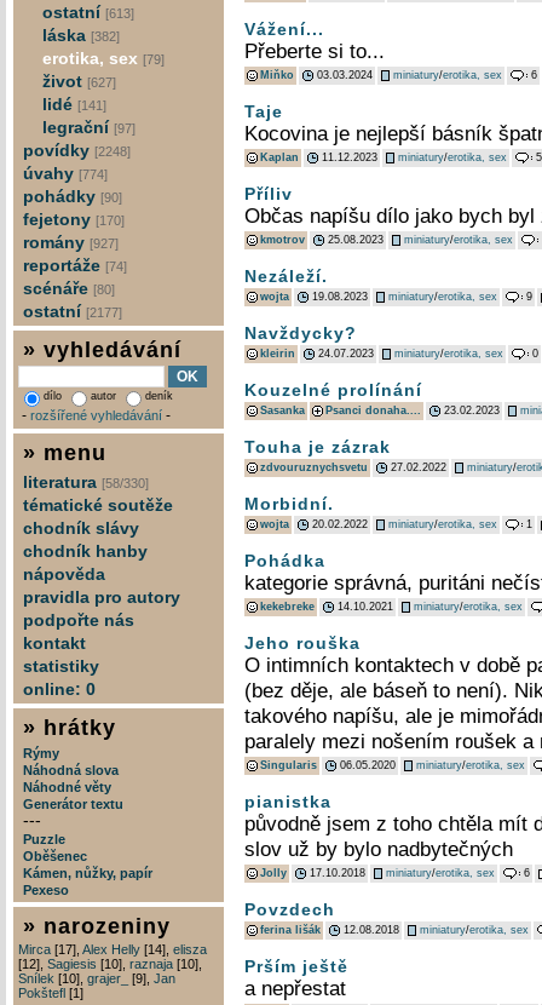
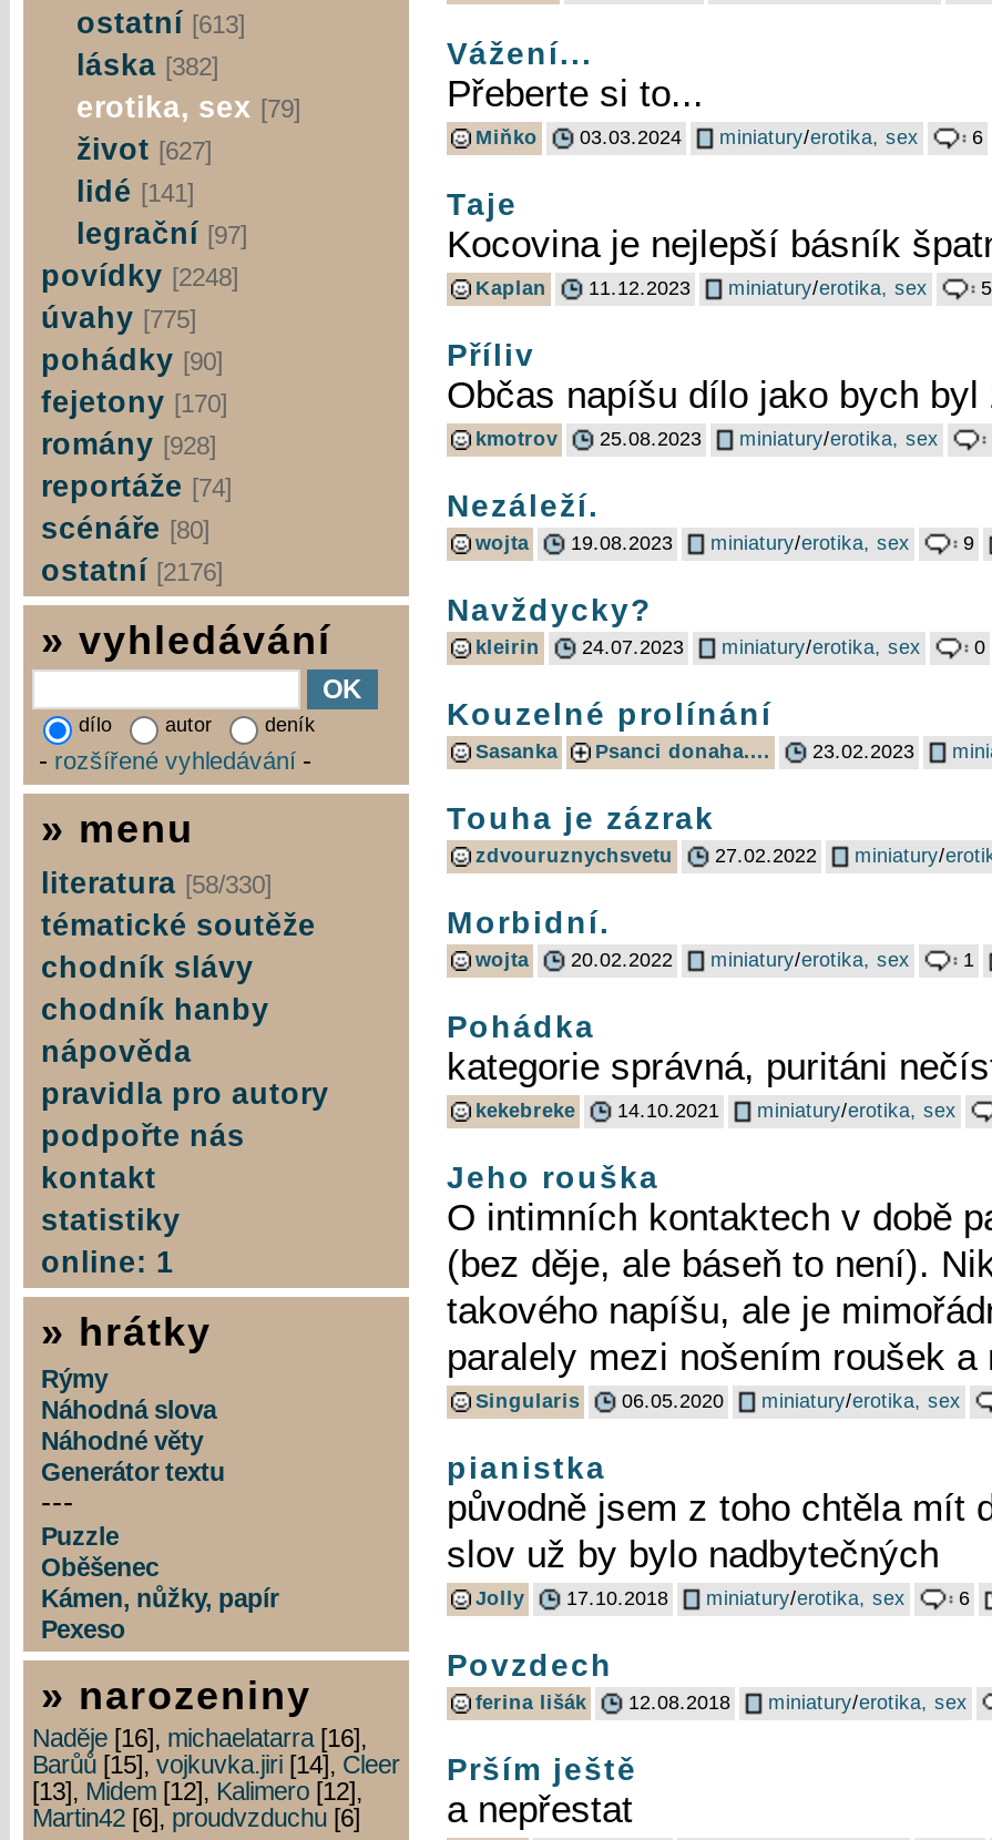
- úvahy [774]
+ úvahy [775]

- romány [927]
+ romány [928]

- ostatní [2177]
+ ostatní [2176]

- online: 0
+ online: 1

- Mirca [17], Alex Helly [14], elisza
- [12], Sagiesis [10], raznaja [10],
- Snílek [10], grajer_ [9], Jan
- Pokštefl [1]
+ Naděje [16], michaelatarra [16],
+ Barůů [15],vojkuvka.jiri [14], Cleer
+ [13], Midem [12], Kalimero [12],
+ Martin42 [6],proudvzduchu [6]
